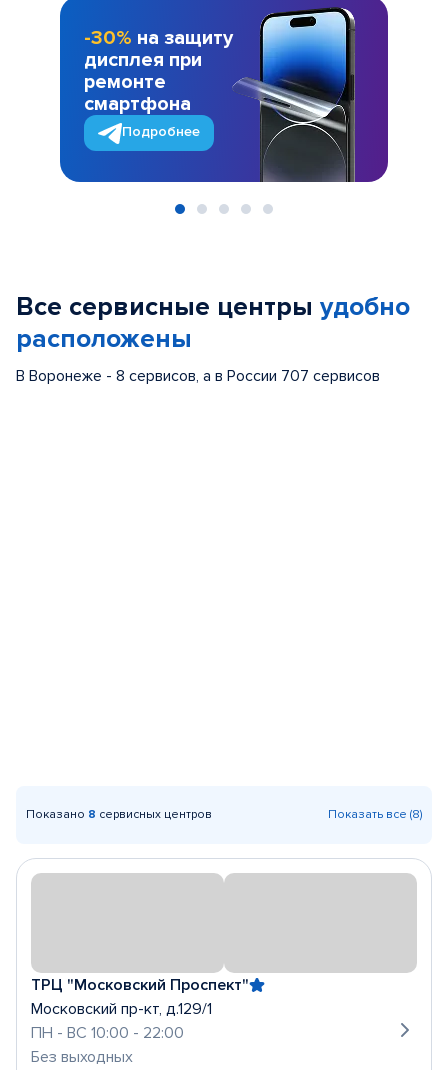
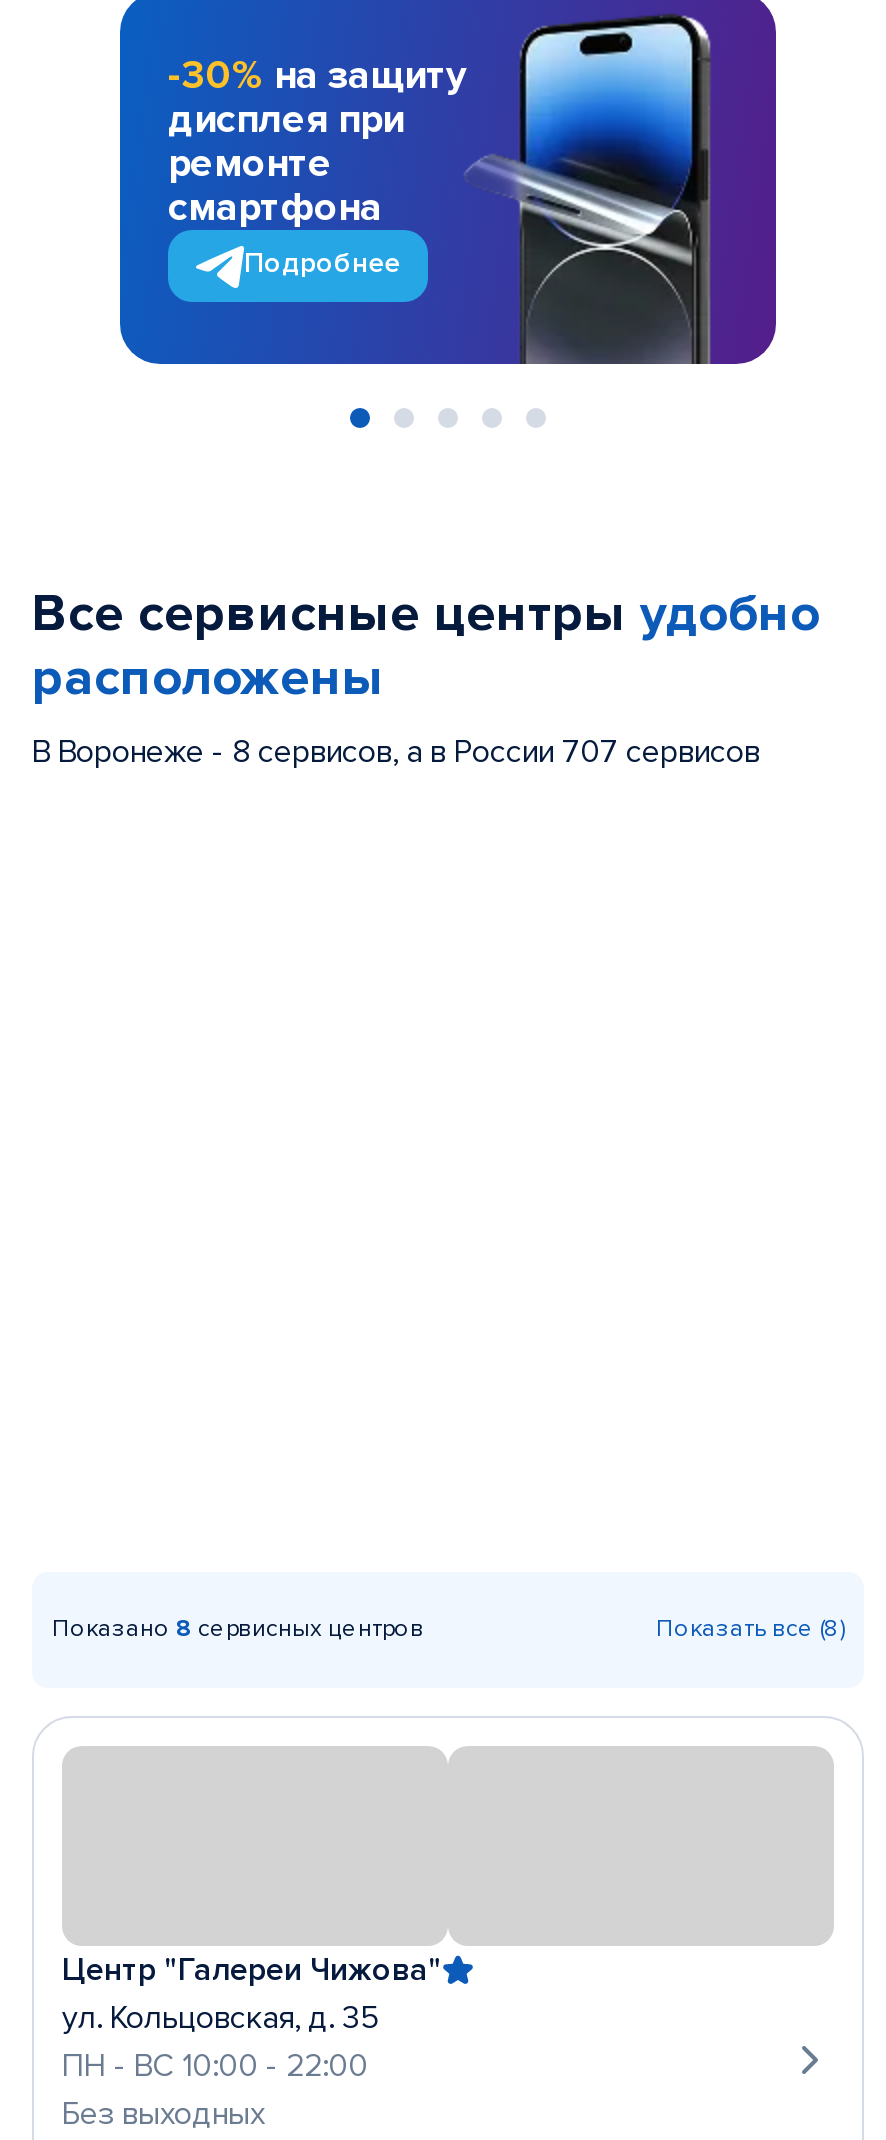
- ТРЦ "Московский Проспект"
- Московский пр-кт, д.129/1
+ Центр "Галереи Чижова"
+ ул. Кольцовская, д. 35
